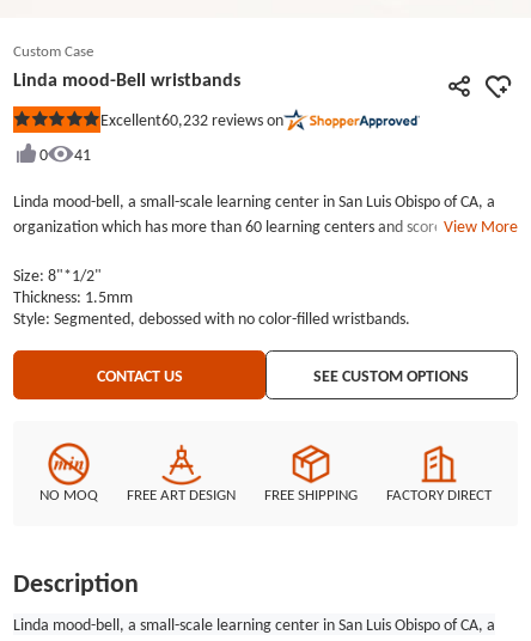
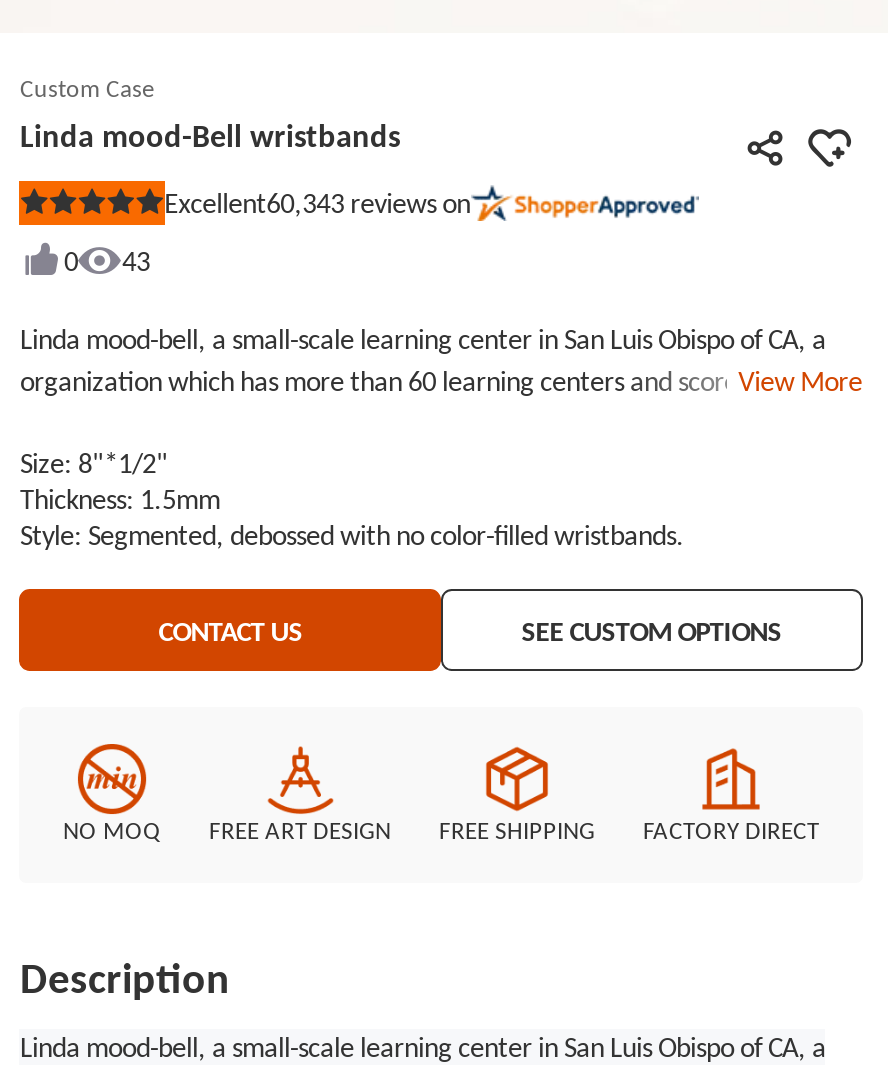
- Excellent60,232 reviews on
+ Excellent60,343 reviews on

- 41
+ 43
